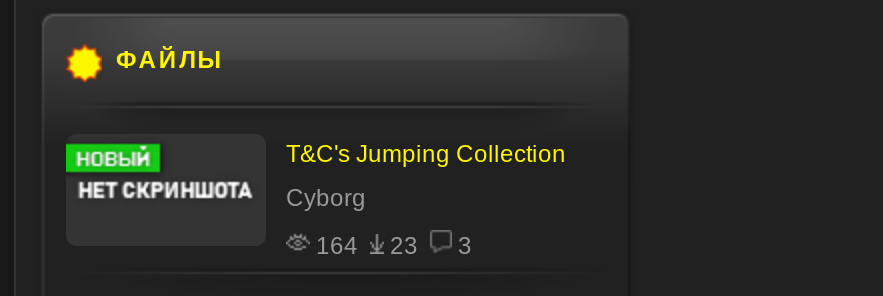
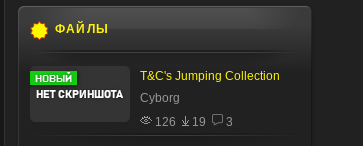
- 164
+ 126

- 23
+ 19
